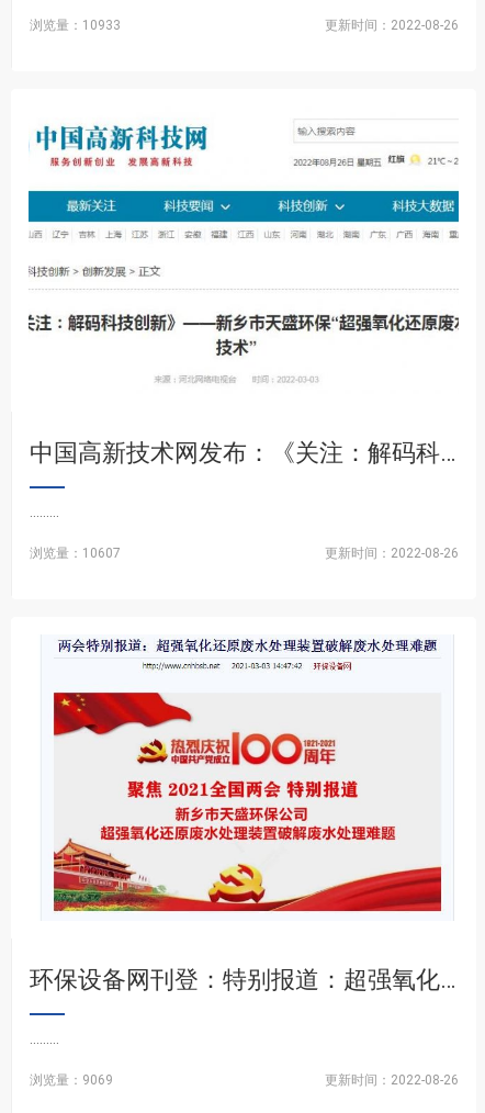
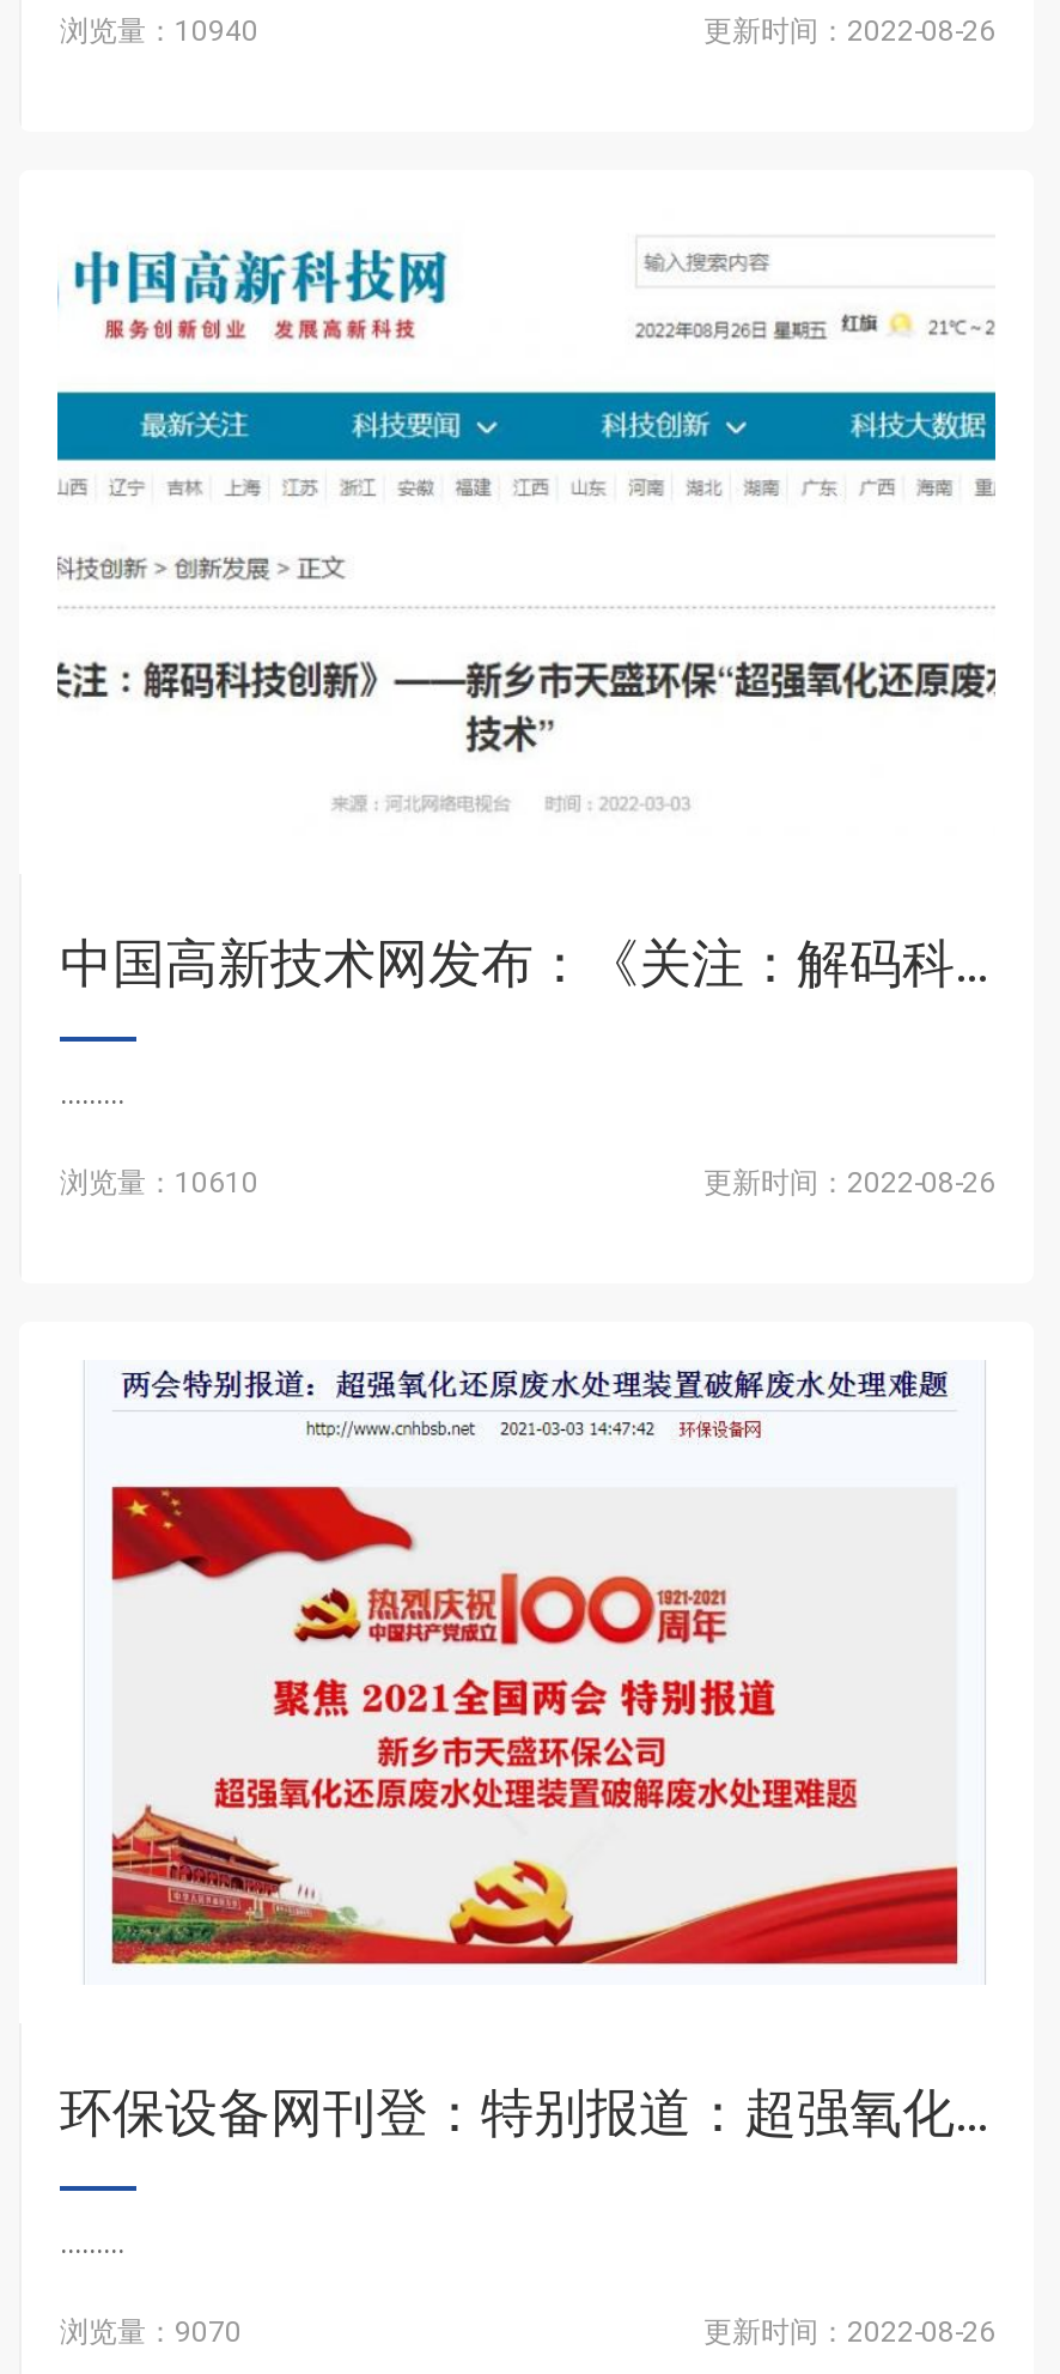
- 浏览量：10933
+ 浏览量：10940

- 浏览量：10607
+ 浏览量：10610

- 浏览量：9069
+ 浏览量：9070
